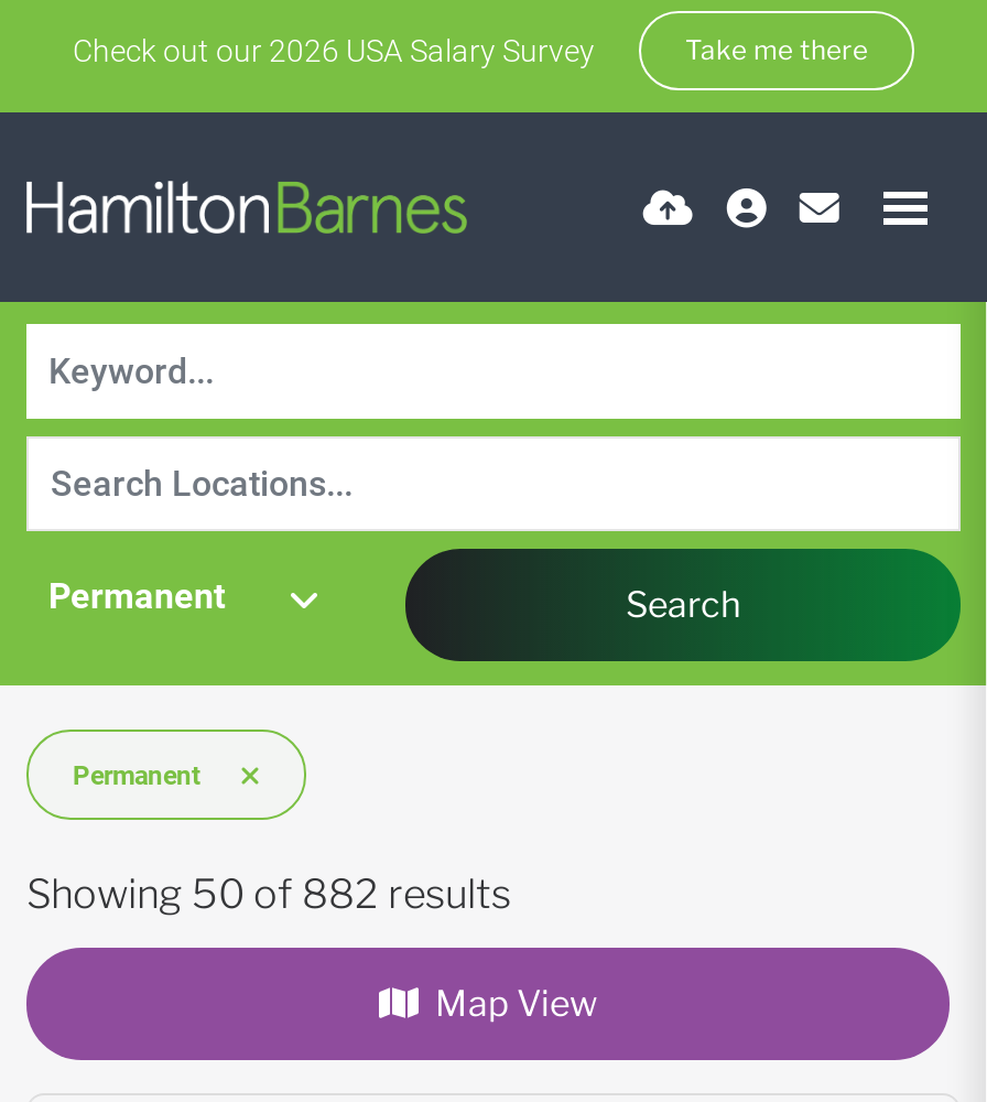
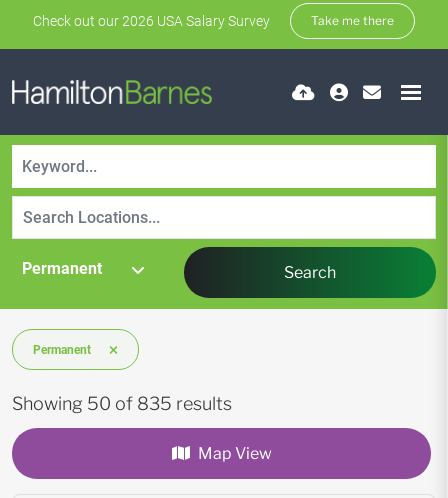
- Showing 50 of 882 results
+ Showing 50 of 835 results
